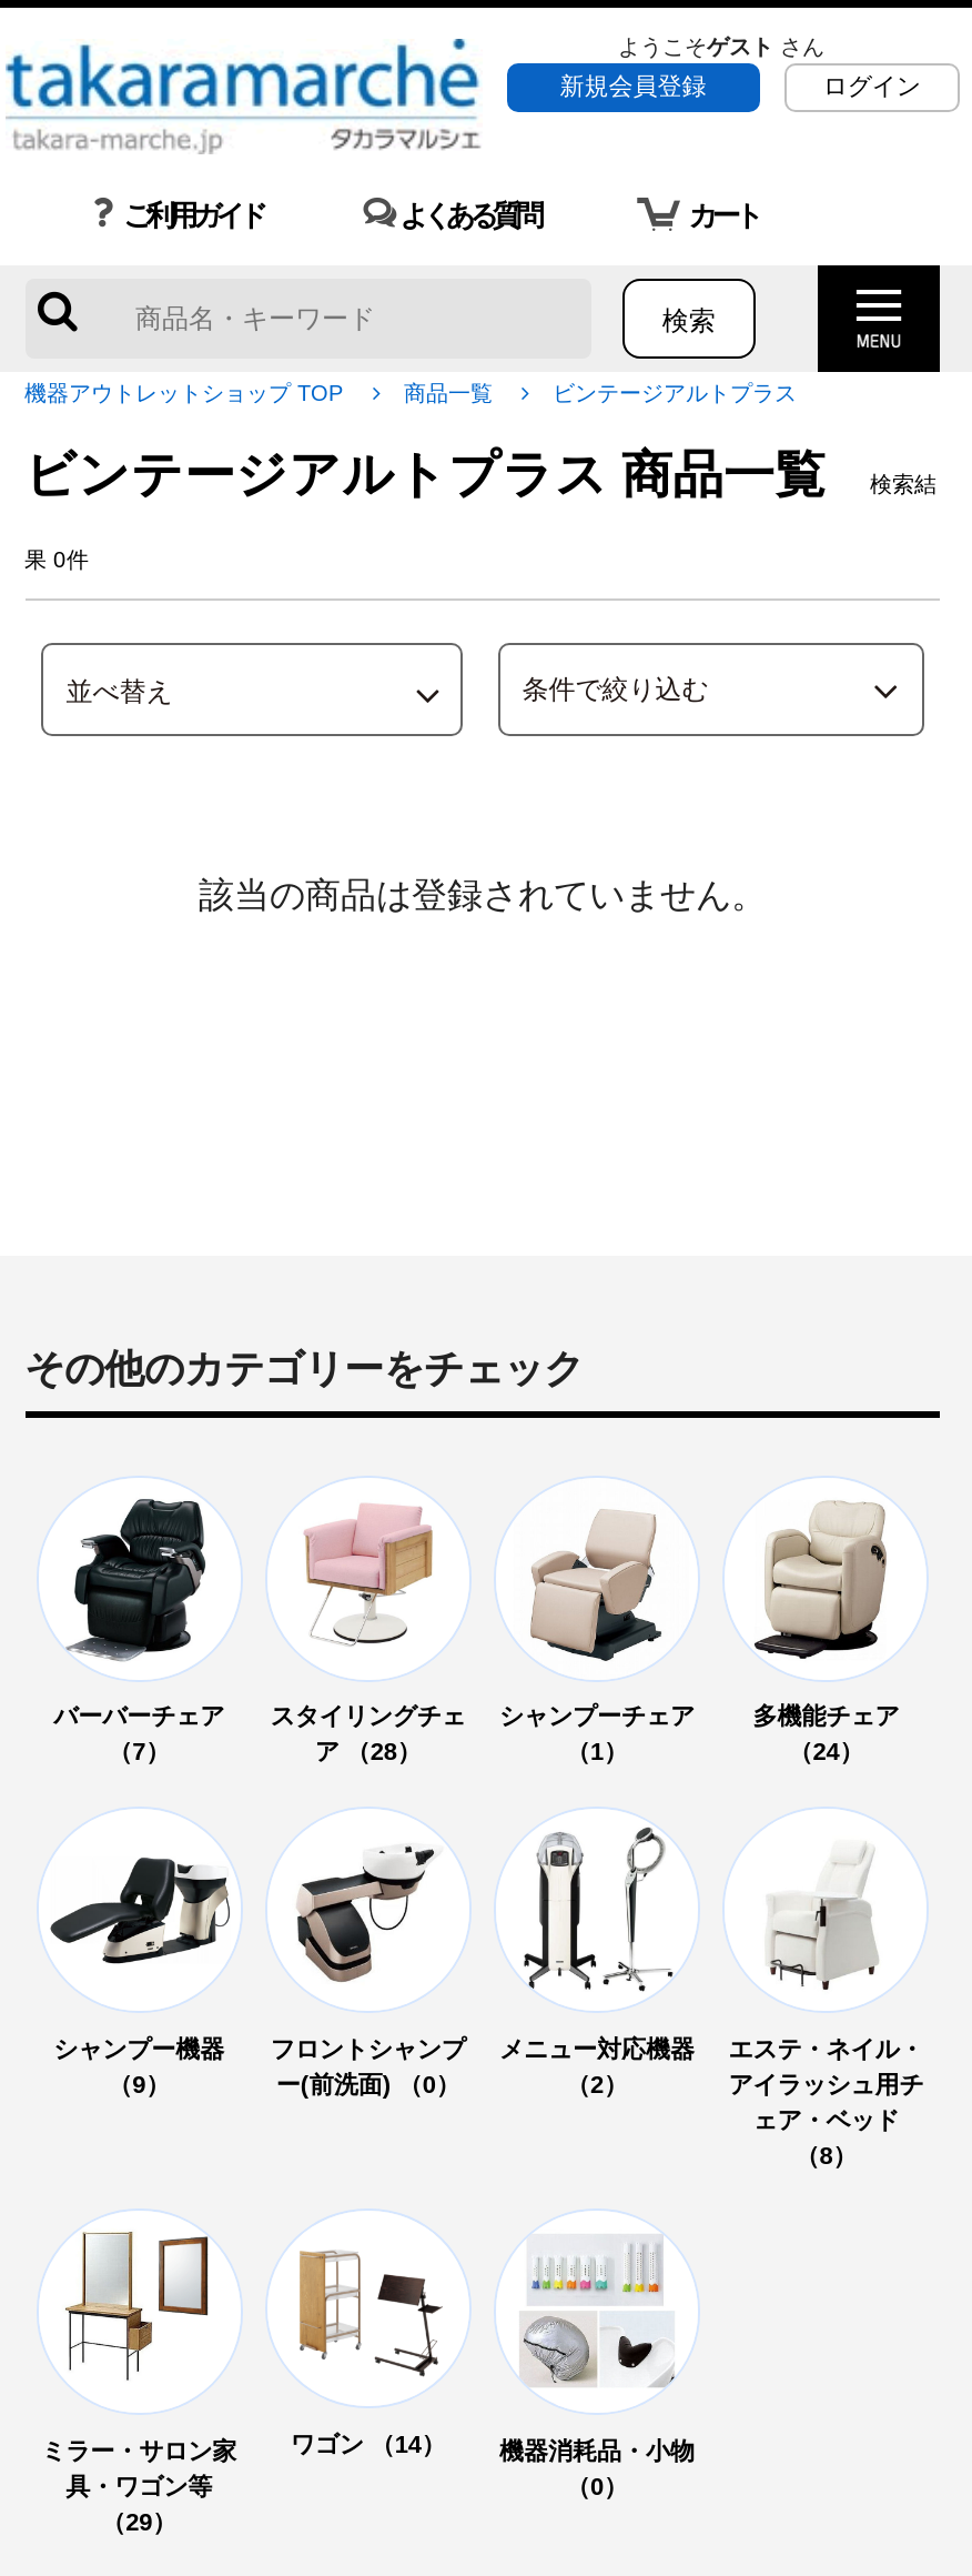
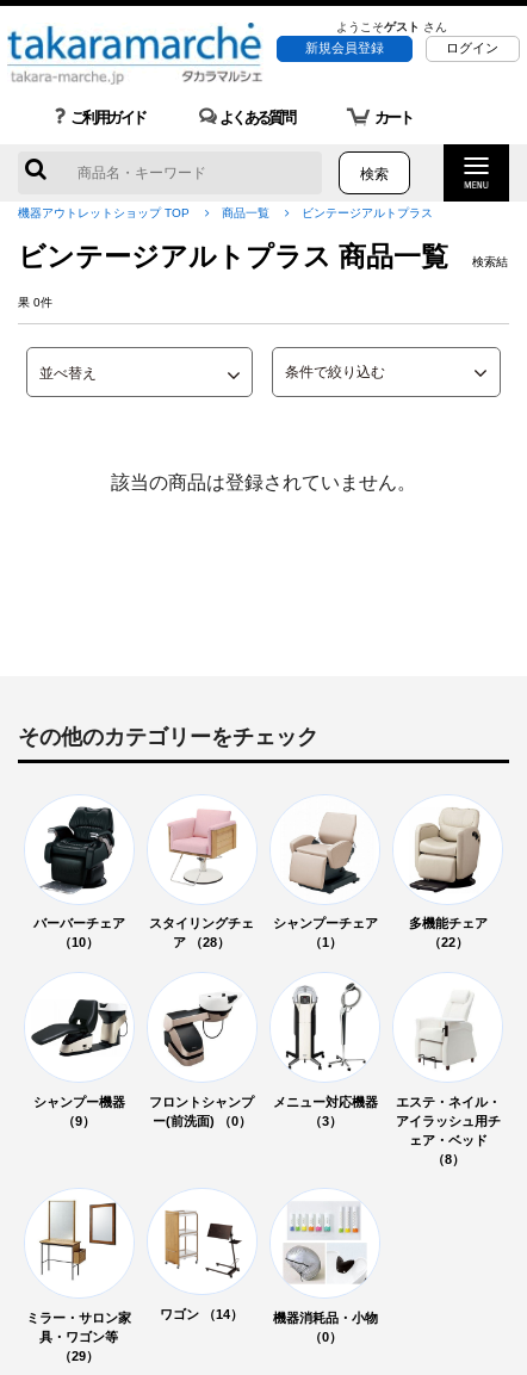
- （7）
+ （10）

- （24）
+ （22）

- （2）
+ （3）
